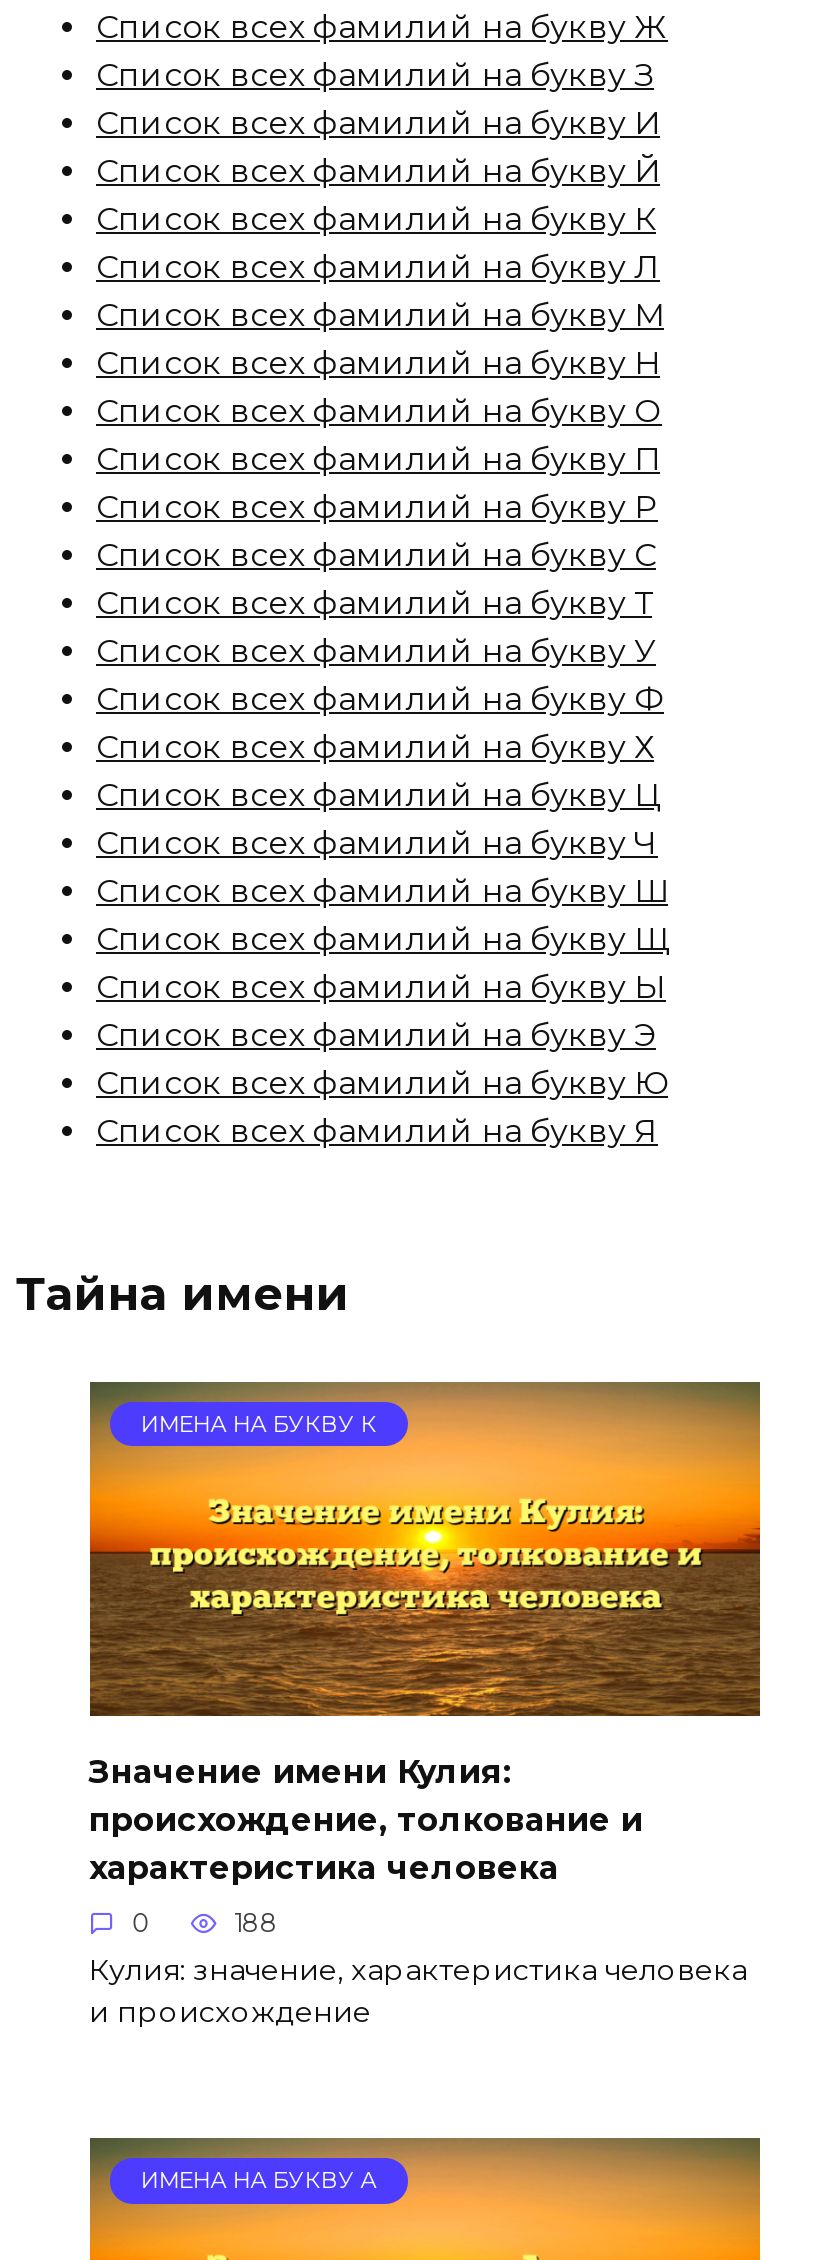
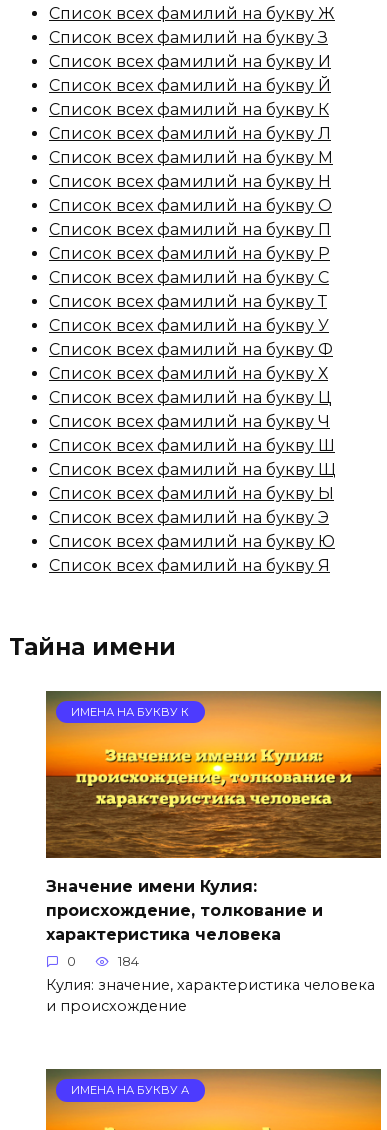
- 188
+ 184
